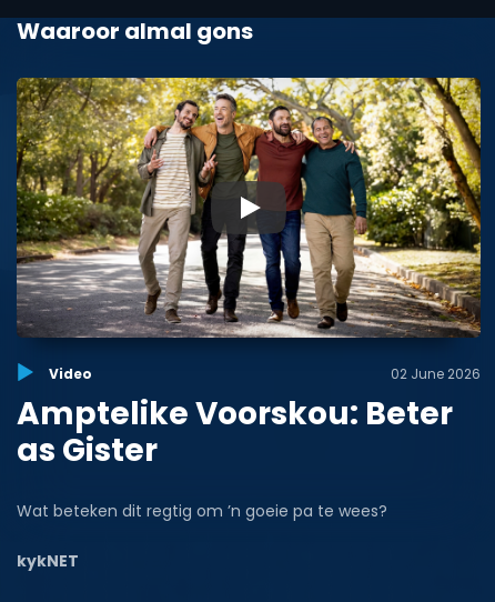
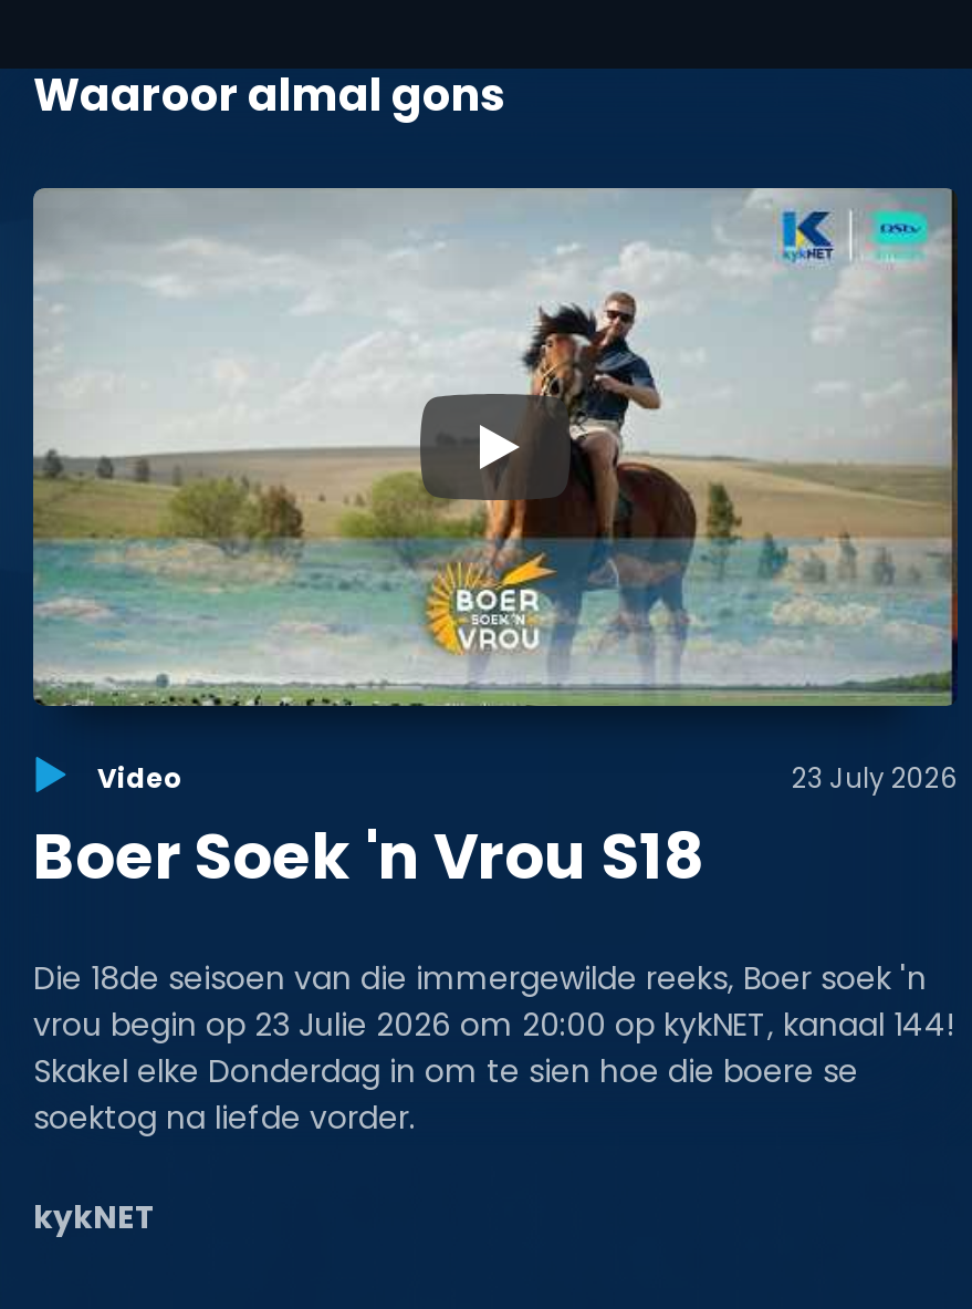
- [image]
- 02 June 2026
- Amptelike Voorskou: Beter
- as Gister
+ [image]
+ 23 July 2026
+ Boer Soek 'n Vrou S18

- Wat beteken dit regtig om ’n goeie pa te wees?
+ Die 18de seisoen van die immergewilde reeks, Boer soek 'n
+ vrou begin op 23 Julie 2026 om 20:00 op kykNET, kanaal 144!
+ Skakel elke Donderdag in om te sien hoe die boere se
+ soektog na liefde vorder.
